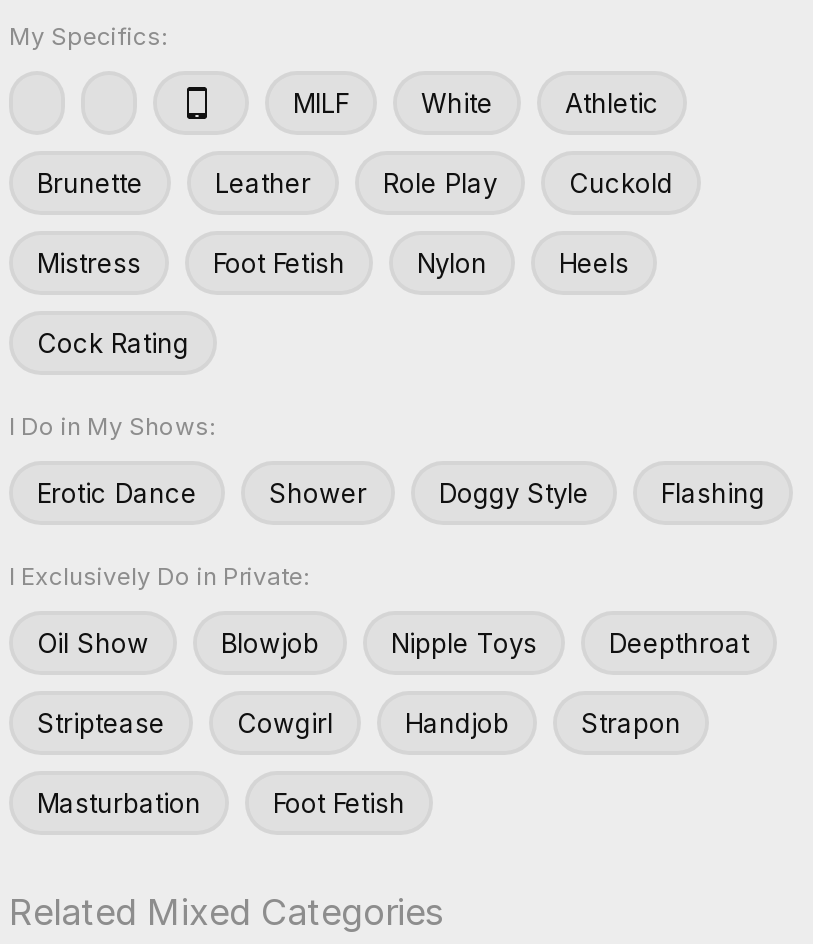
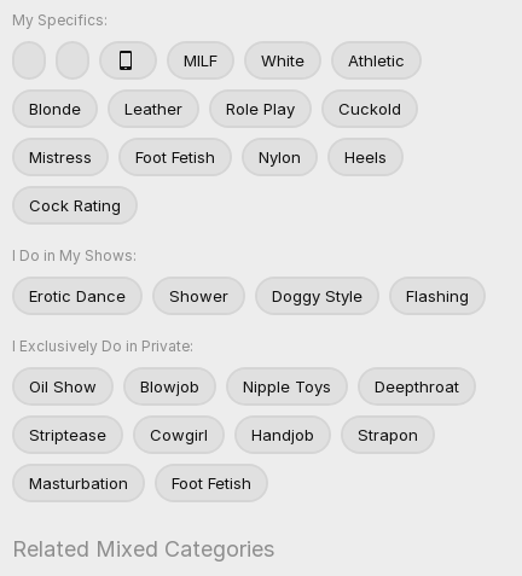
- Brunette
+ Blonde
